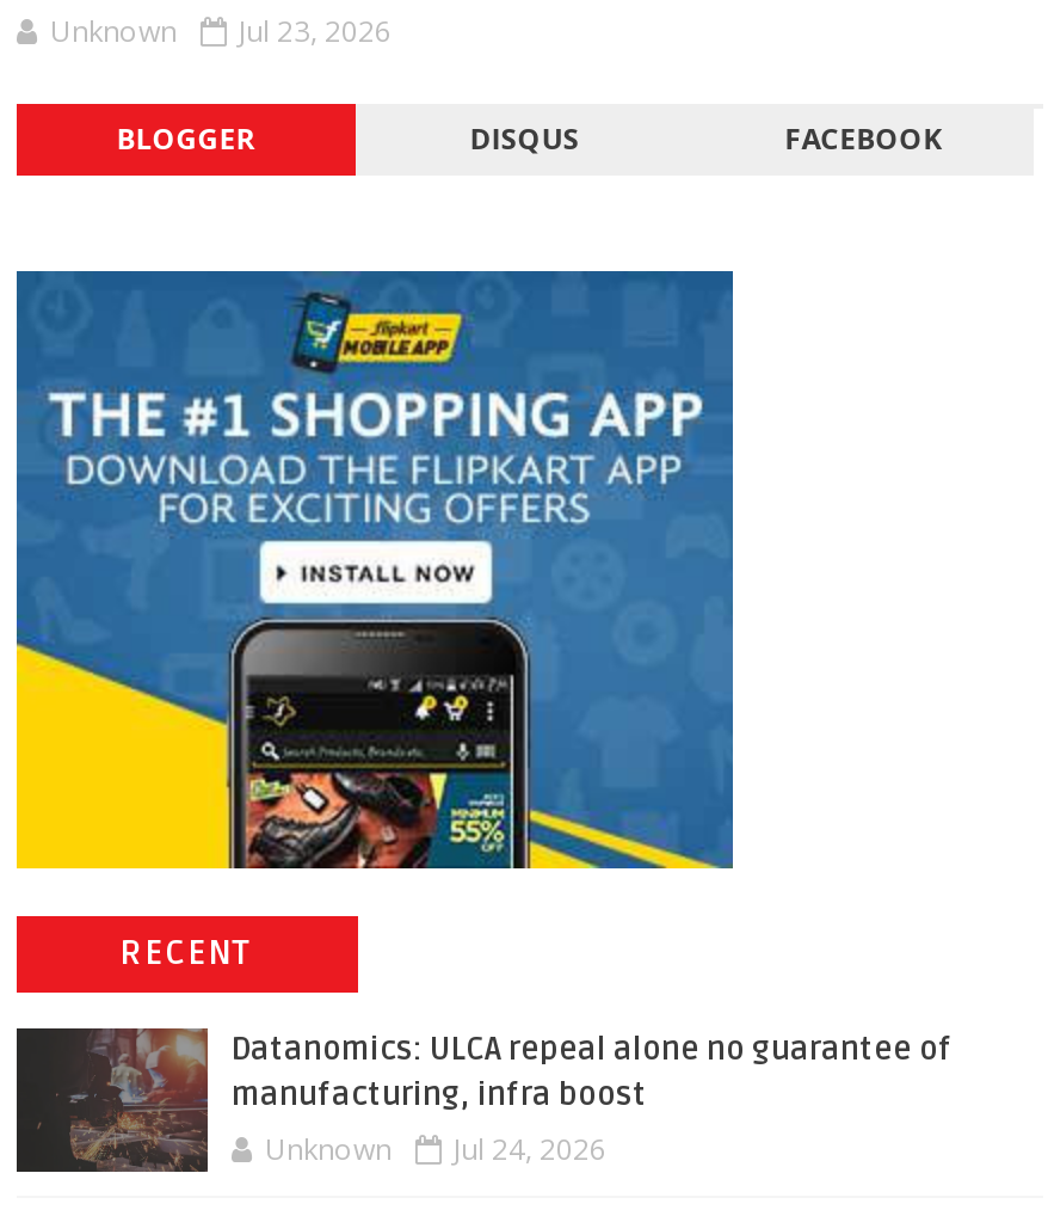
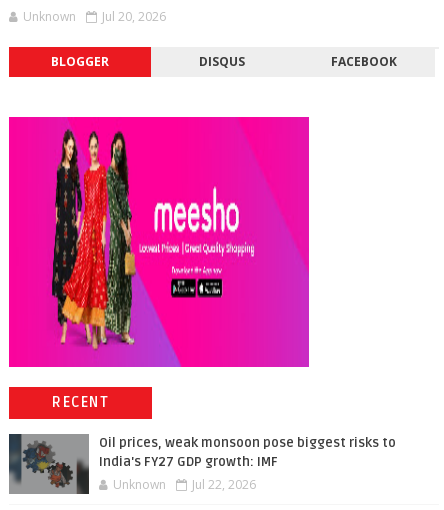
- Unknown Jul 23, 2026
+ Unknown Jul 20, 2026

- [image]
+ [image]

- [image]
- Datanomics: ULCA repeal alone no guarantee of
- manufacturing, infra boost
+ [image]
+ Oil prices, weak monsoon pose biggest risks to
+ India's FY27 GDP growth: IMF

- Unknown Jul 24, 2026
+ Unknown Jul 22, 2026
